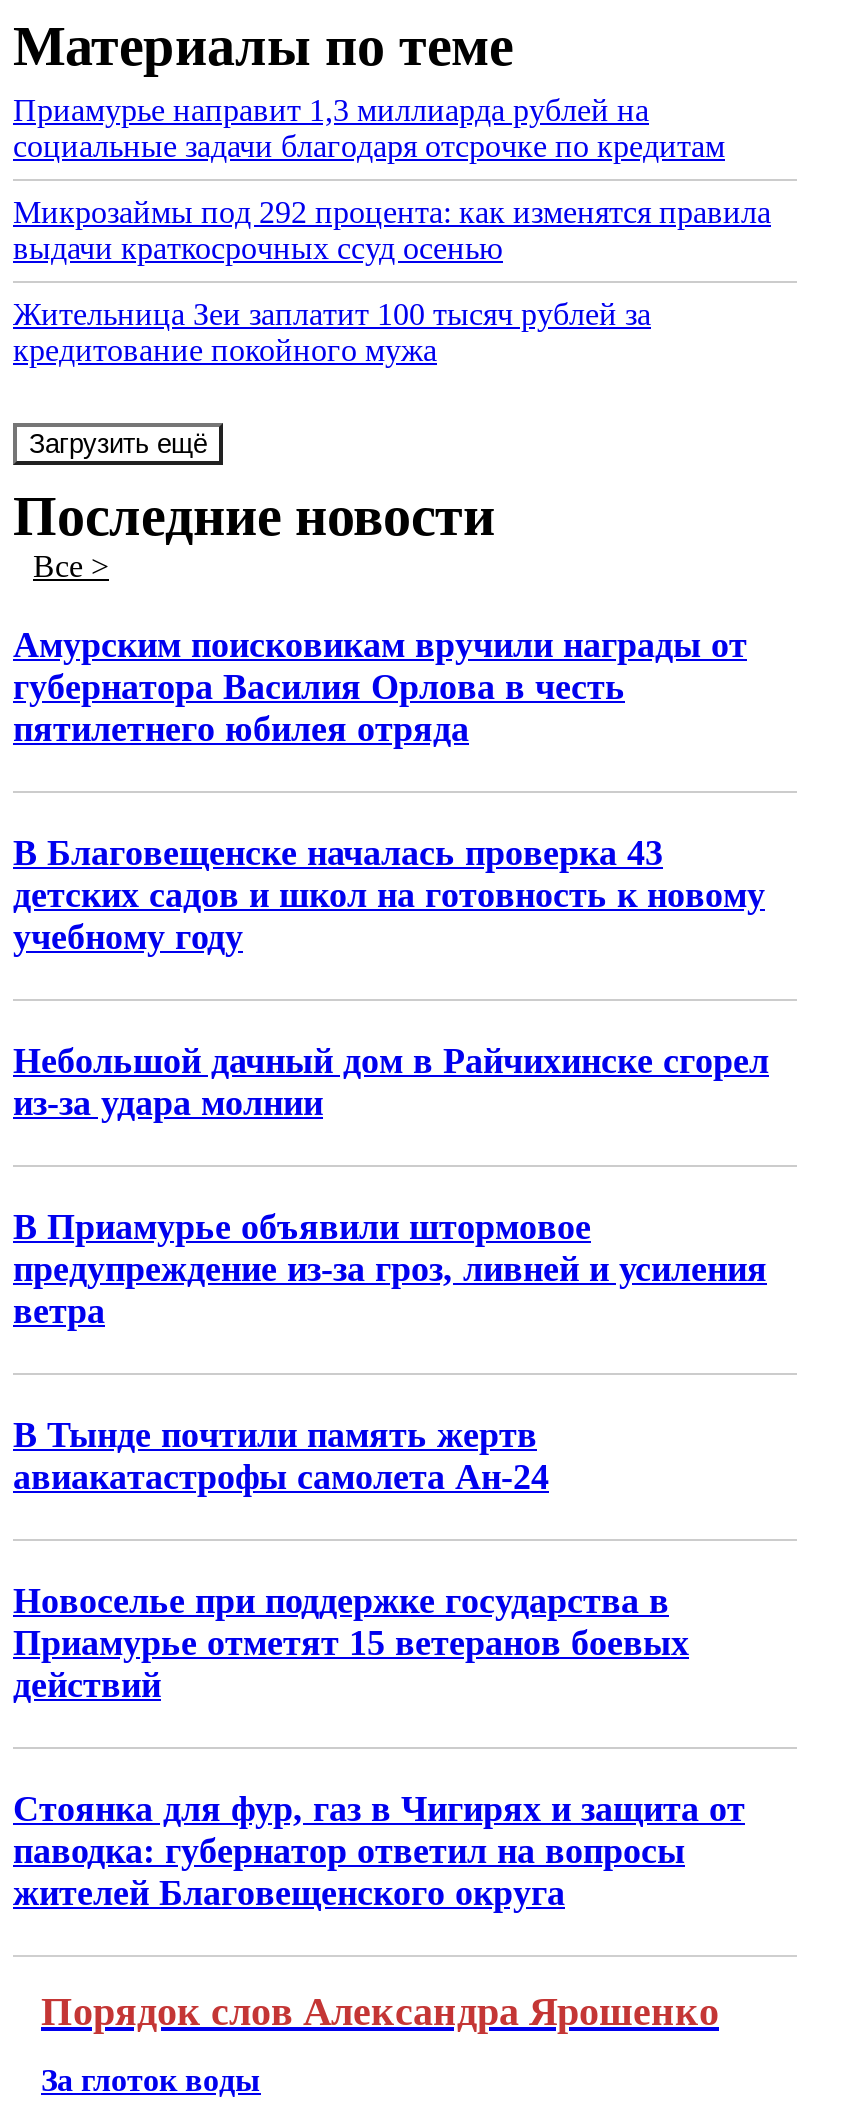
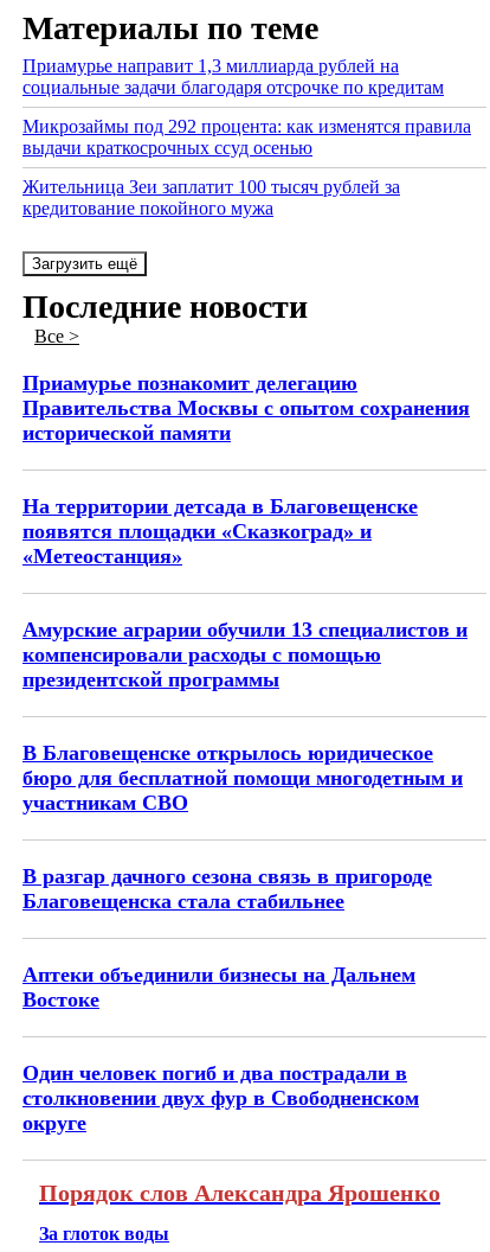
- Амурским поисковикам вручили награды от
- губернатора Василия Орлова в честь
- пятилетнего юбилея отряда
+ Приамурье познакомит делегацию
+ Правительства Москвы с опытом сохранения
+ исторической памяти

- В Благовещенске началась проверка 43
- детских садов и школ на готовность к новому
- учебному году
+ На территории детсада в Благовещенске
+ появятся площадки «Сказкоград» и
+ «Метеостанция»

- Небольшой дачный дом в Райчихинске сгорел
- из-за удара молнии
+ Амурские аграрии обучили 13 специалистов и
+ компенсировали расходы с помощью
+ президентской программы

- В Приамурье объявили штормовое
- предупреждение из-за гроз, ливней и усиления
- ветра
+ В Благовещенске открылось юридическое
+ бюро для бесплатной помощи многодетным и
+ участникам СВО

- В Тынде почтили память жертв
- авиакатастрофы самолета Ан-24
+ В разгар дачного сезона связь в пригороде
+ Благовещенска стала стабильнее

- Новоселье при поддержке государства в
- Приамурье отметят 15 ветеранов боевых
- действий
+ Аптеки объединили бизнесы на Дальнем
+ Востоке

- Стоянка для фур, газ в Чигирях и защита от
- паводка: губернатор ответил на вопросы
- жителей Благовещенского округа
+ Один человек погиб и два пострадали в
+ столкновении двух фур в Свободненском
+ округе
